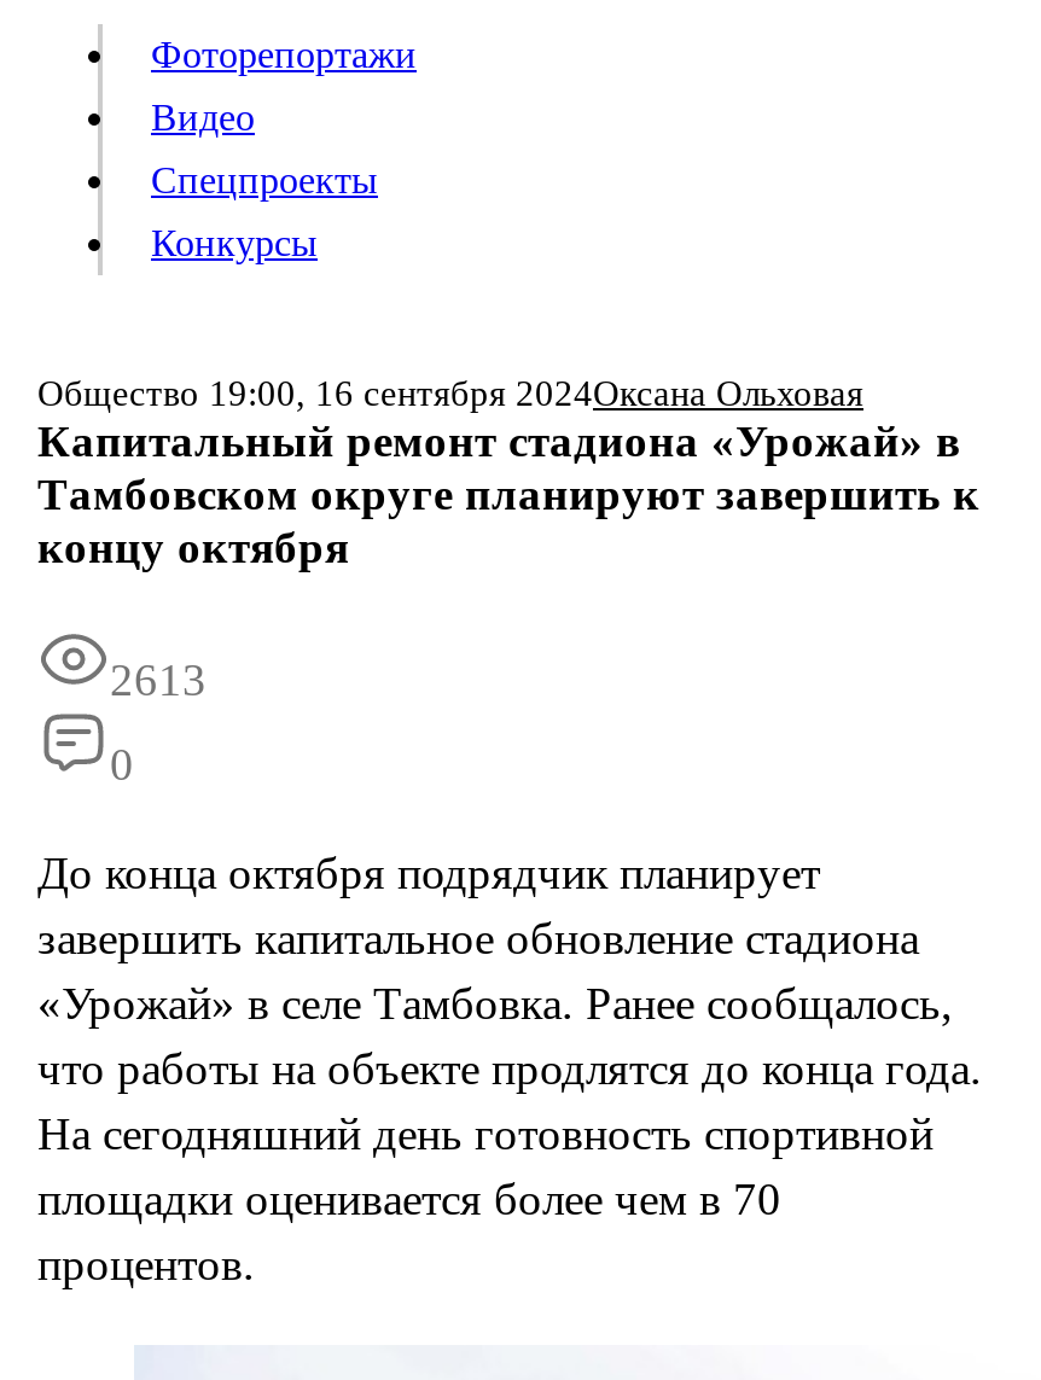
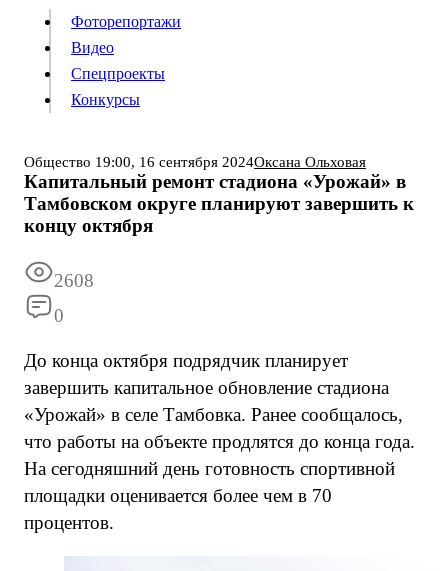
- 2613
+ 2608
